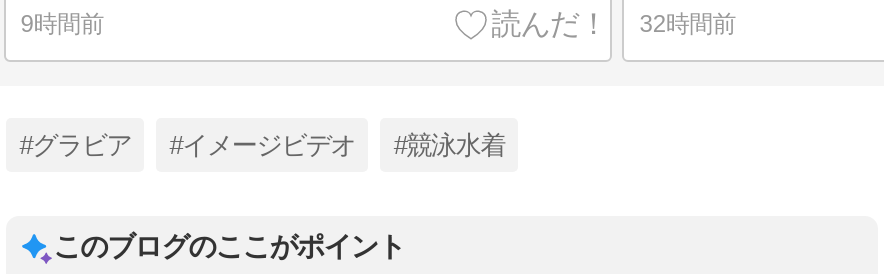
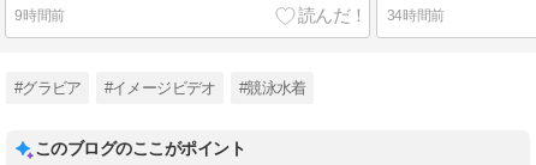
- 32時間前
+ 34時間前
